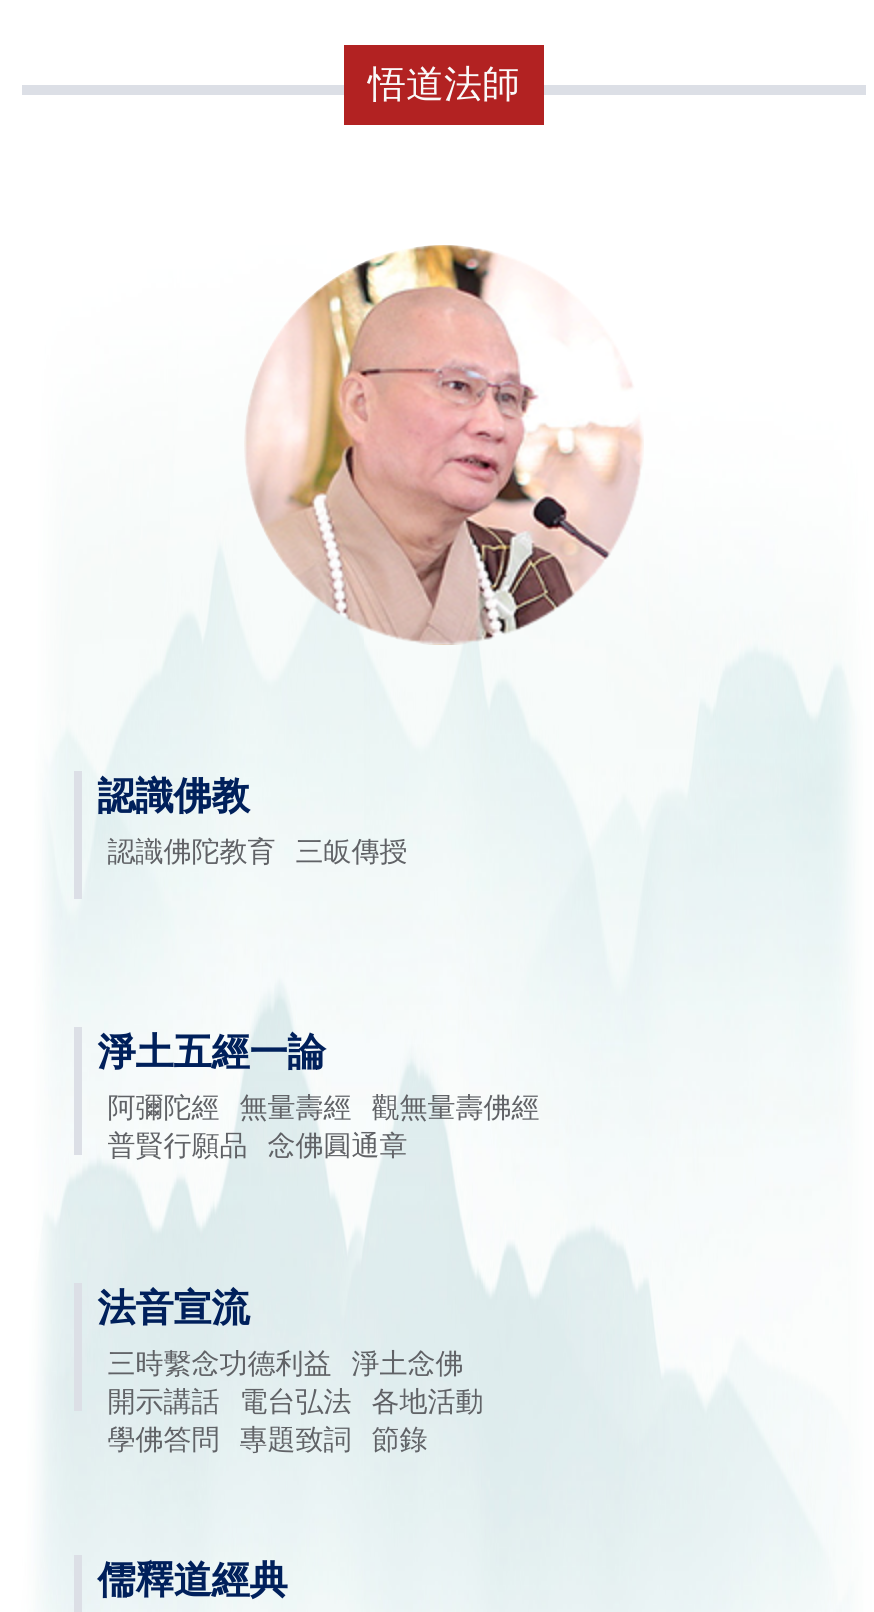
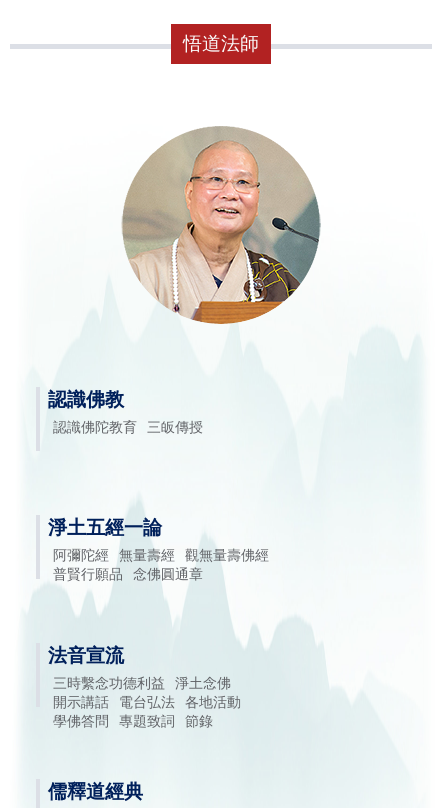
- [image]
+ [image]
